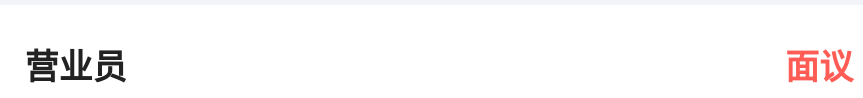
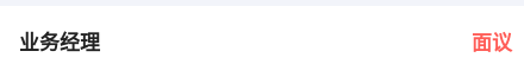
- 营业员
+ 业务经理
